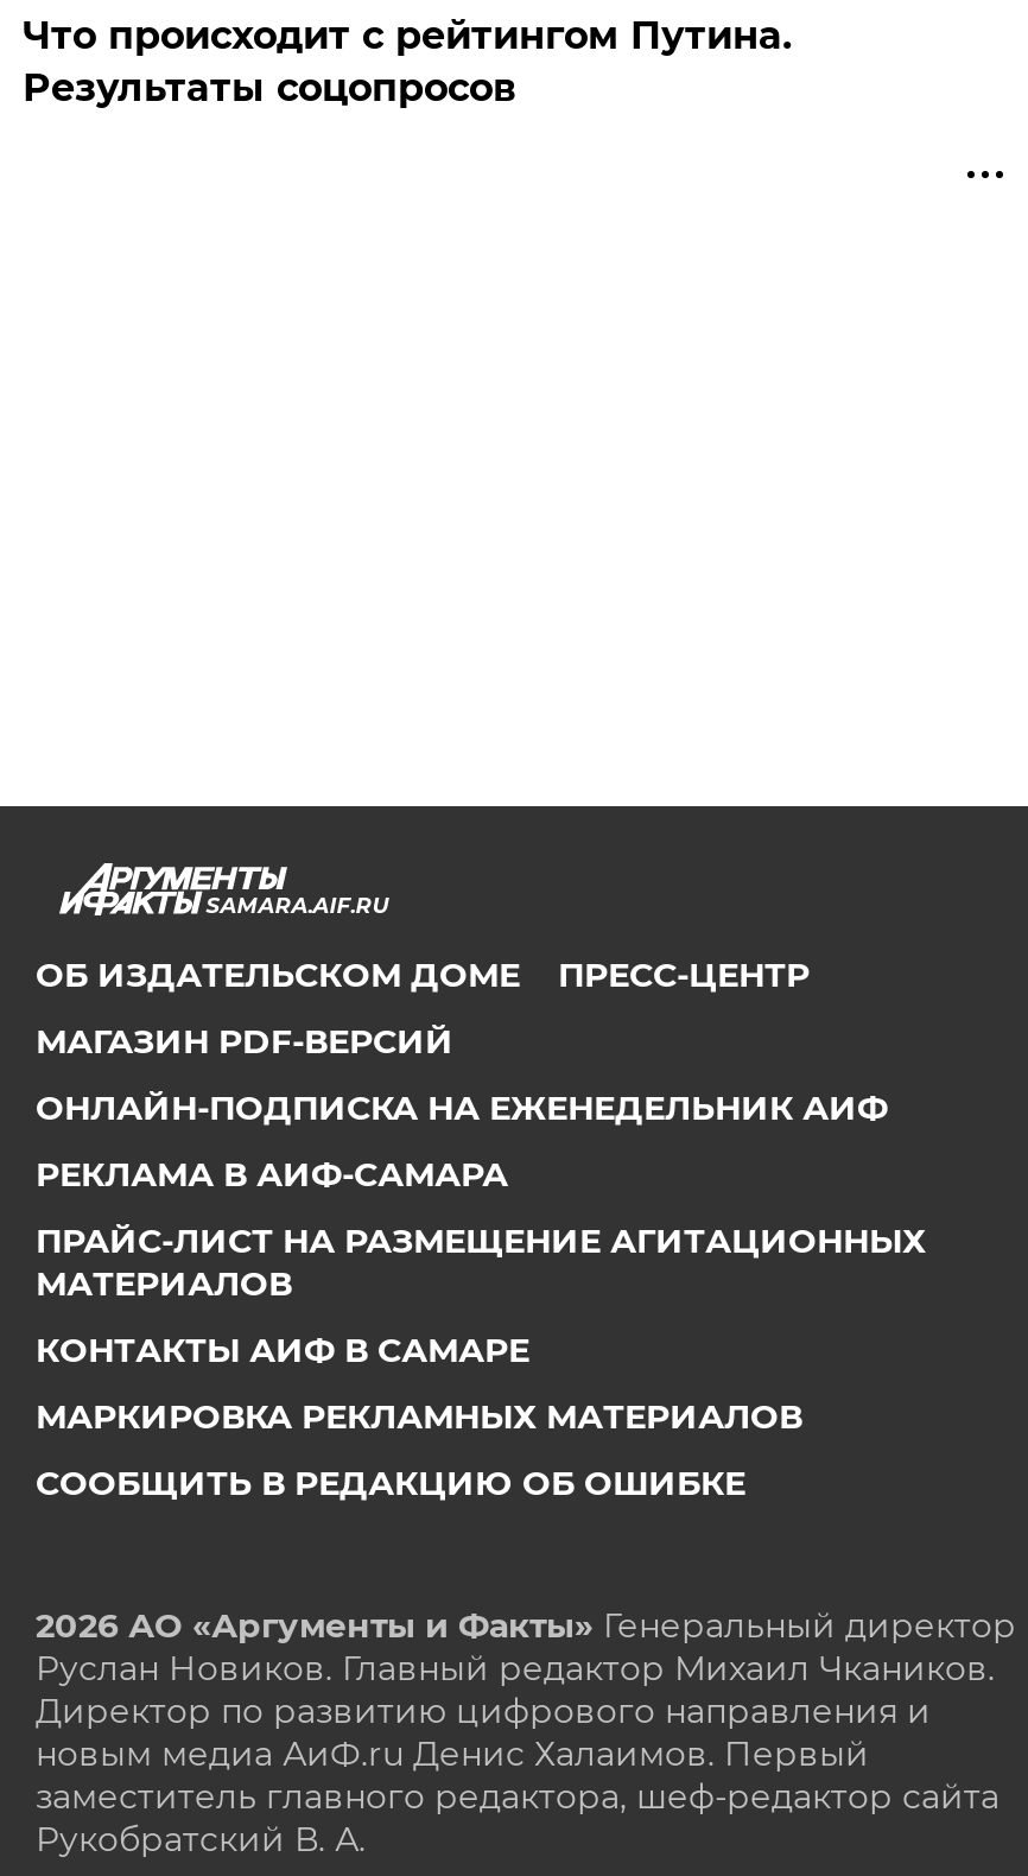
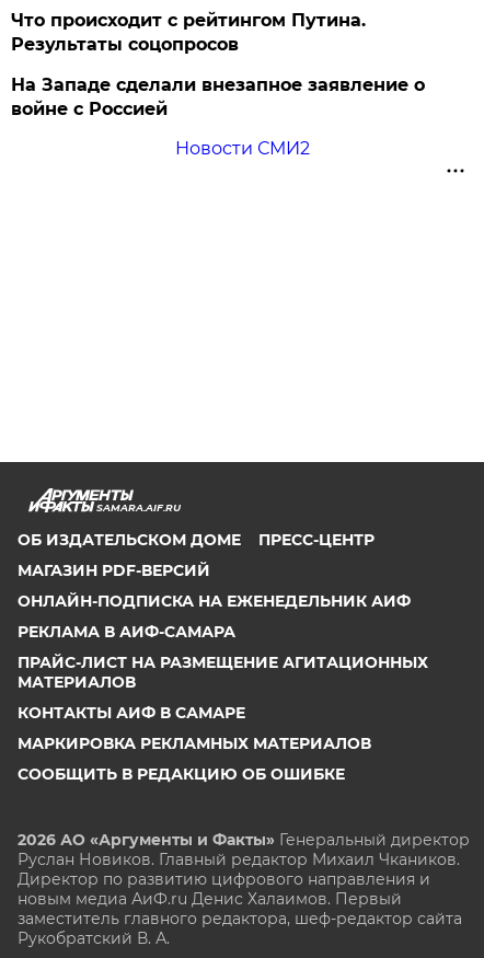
+ На Западе сделали внезапное заявление о
+ войне с Россией
+ Новости СМИ2
